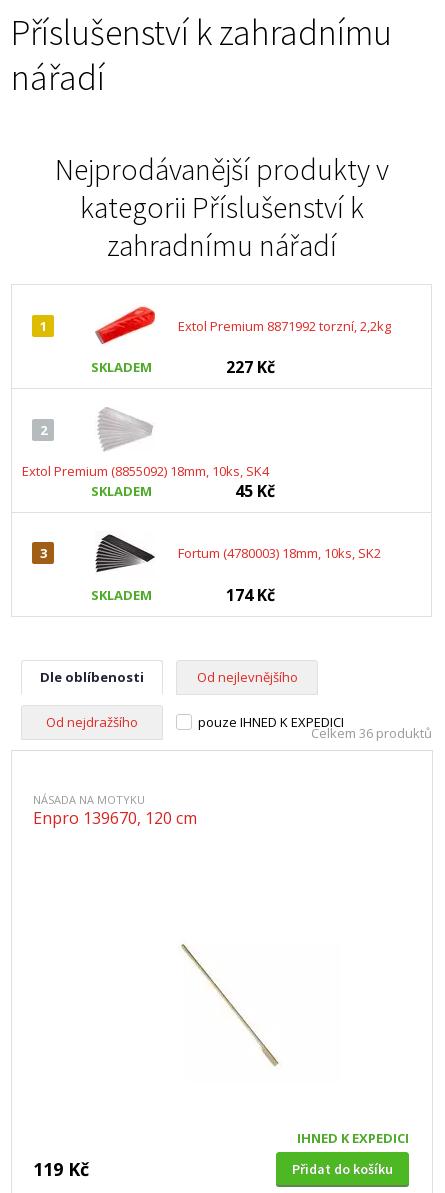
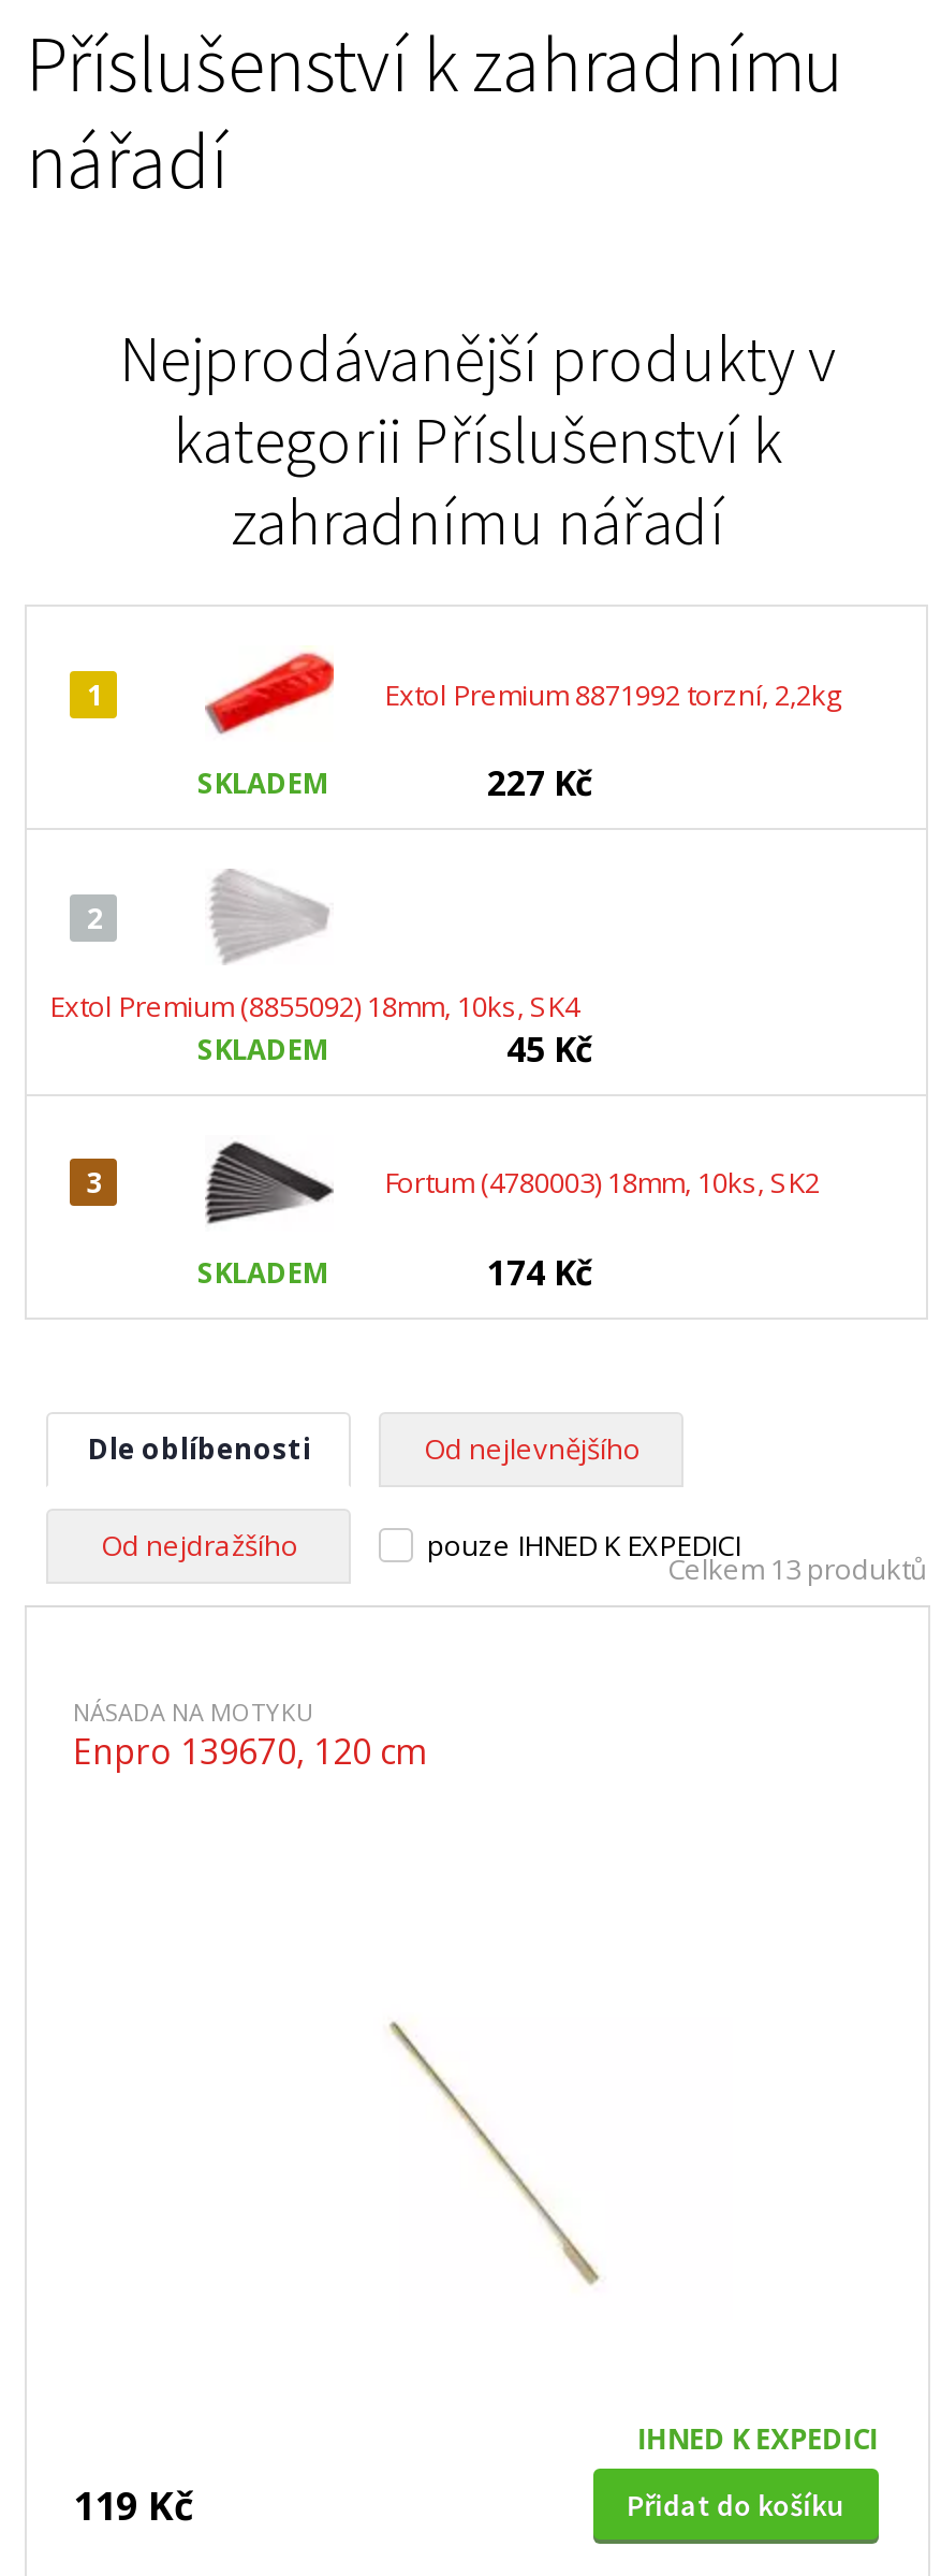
- Celkem 36 produktů
+ Celkem 13 produktů
